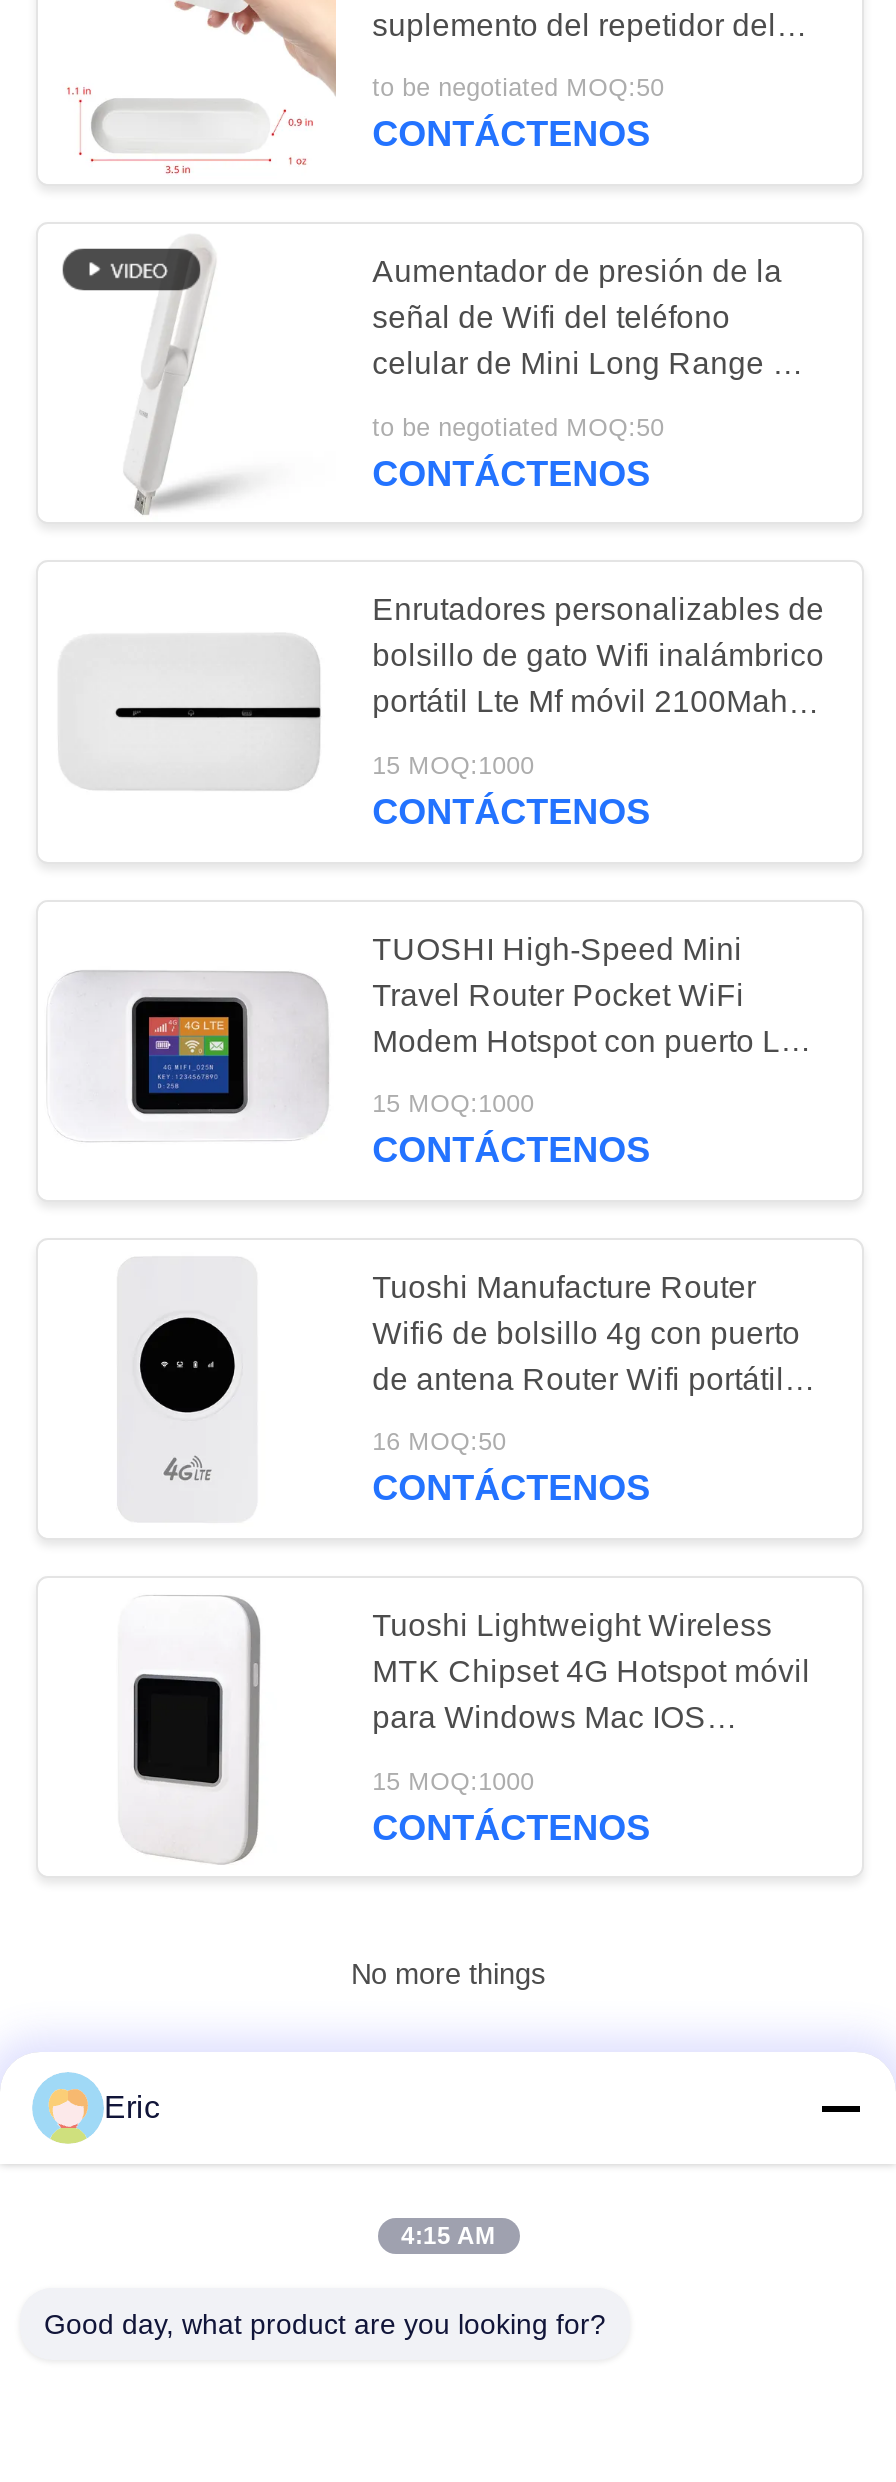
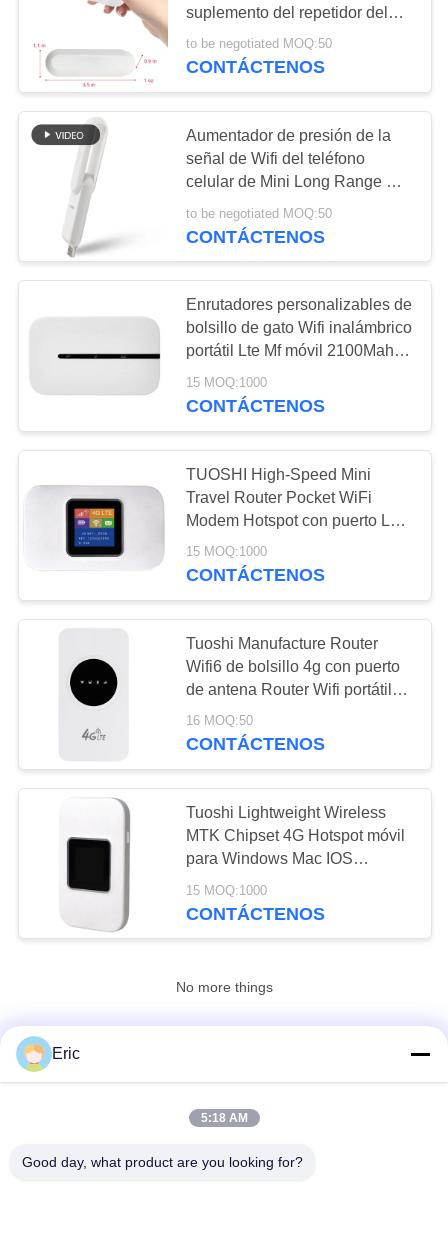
- 4:15 AM
+ 5:18 AM
